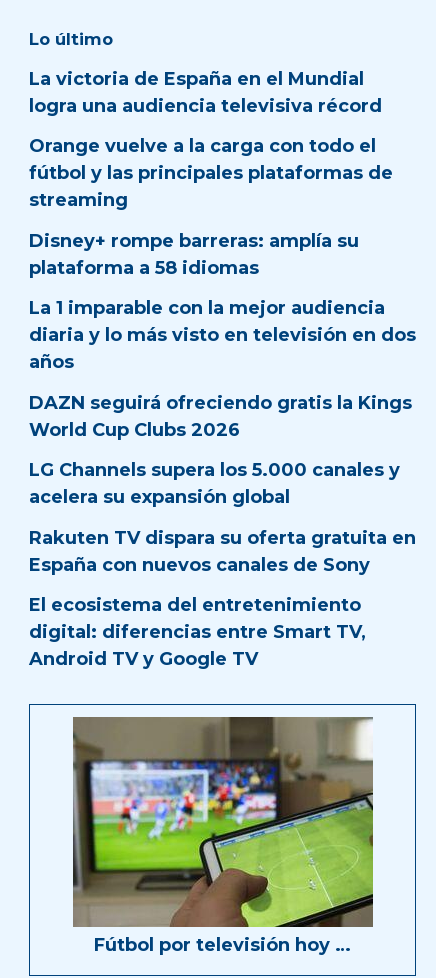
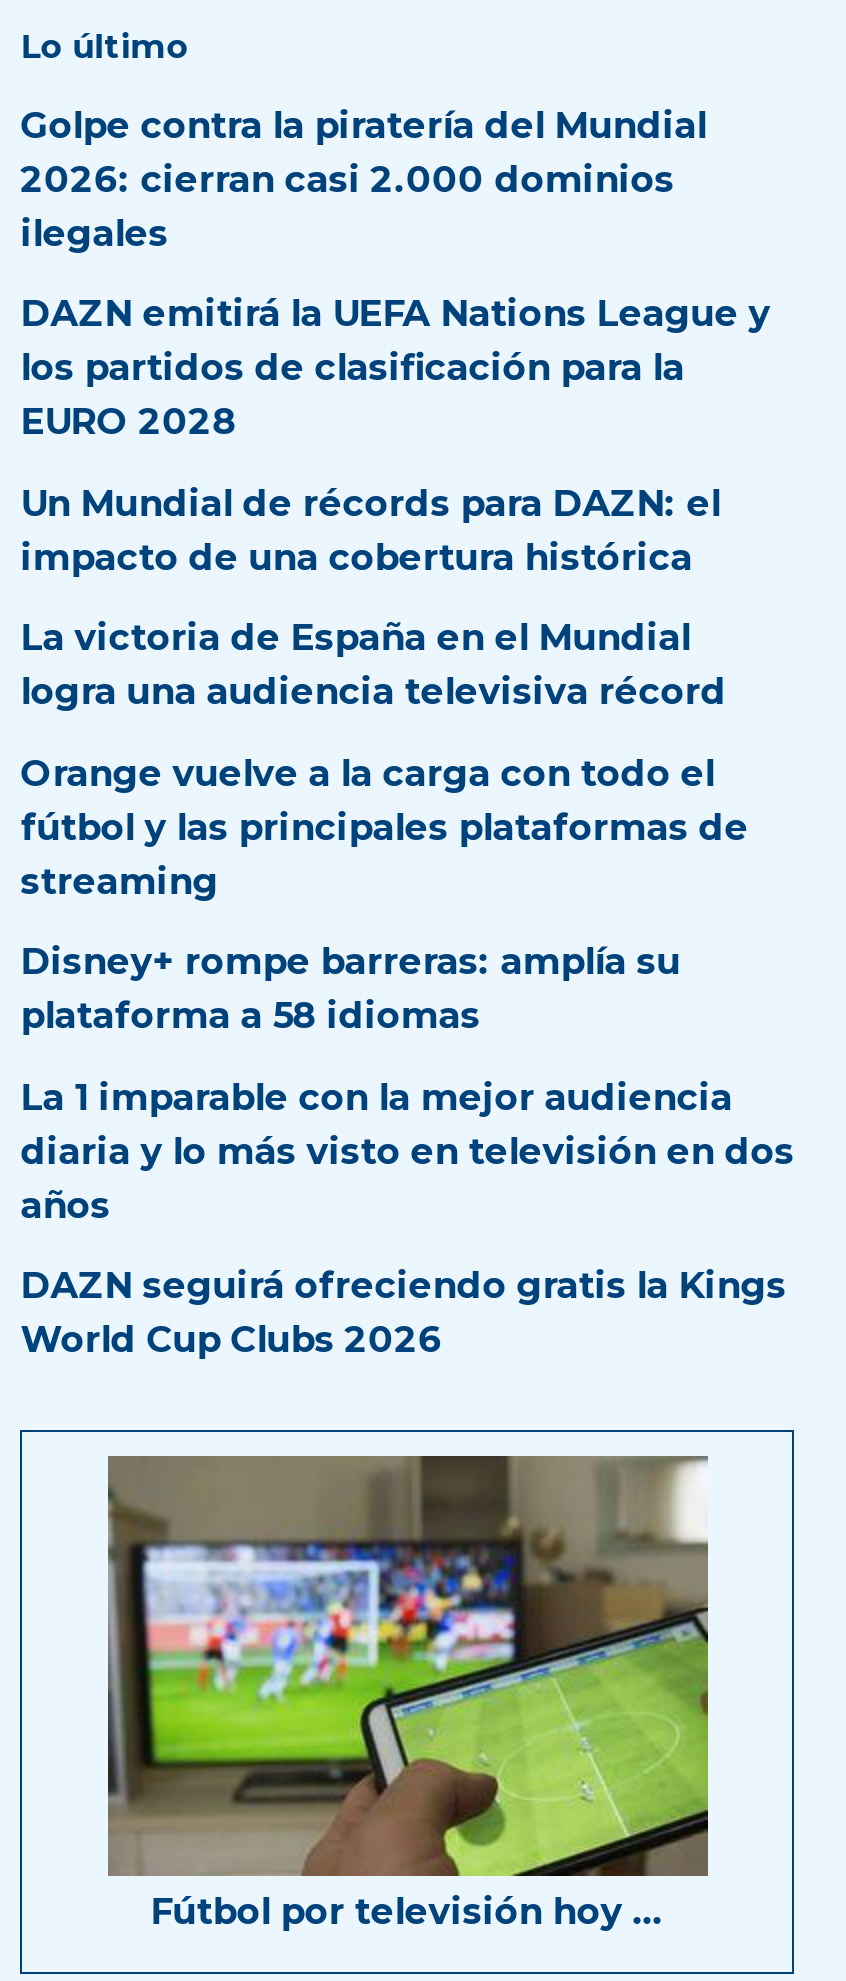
+ Golpe contra la piratería del Mundial
+ 2026: cierran casi 2.000 dominios
+ ilegales
+ DAZN emitirá la UEFA Nations League y
+ los partidos de clasificación para la
+ EURO 2028
+ Un Mundial de récords para DAZN: el
+ impacto de una cobertura histórica

moved down: La victoria de España en el Mundial | logra una audiencia televisiva récord | Orange vuelve a la carga con todo el | ... | DAZN seguirá ofreciendo gratis la Kings | World Cup Clubs 2026

- LG Channels supera los 5.000 canales y
- acelera su expansión global
- Rakuten TV dispara su oferta gratuita en
- España con nuevos canales de Sony
- El ecosistema del entretenimiento
- digital: diferencias entre Smart TV,
- Android TV y Google TV
